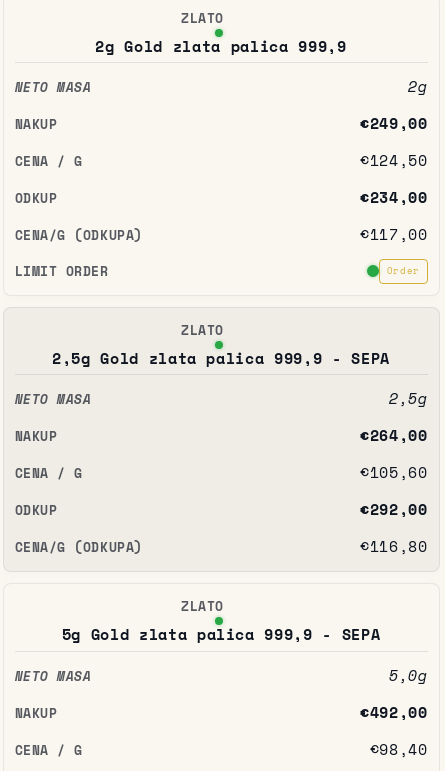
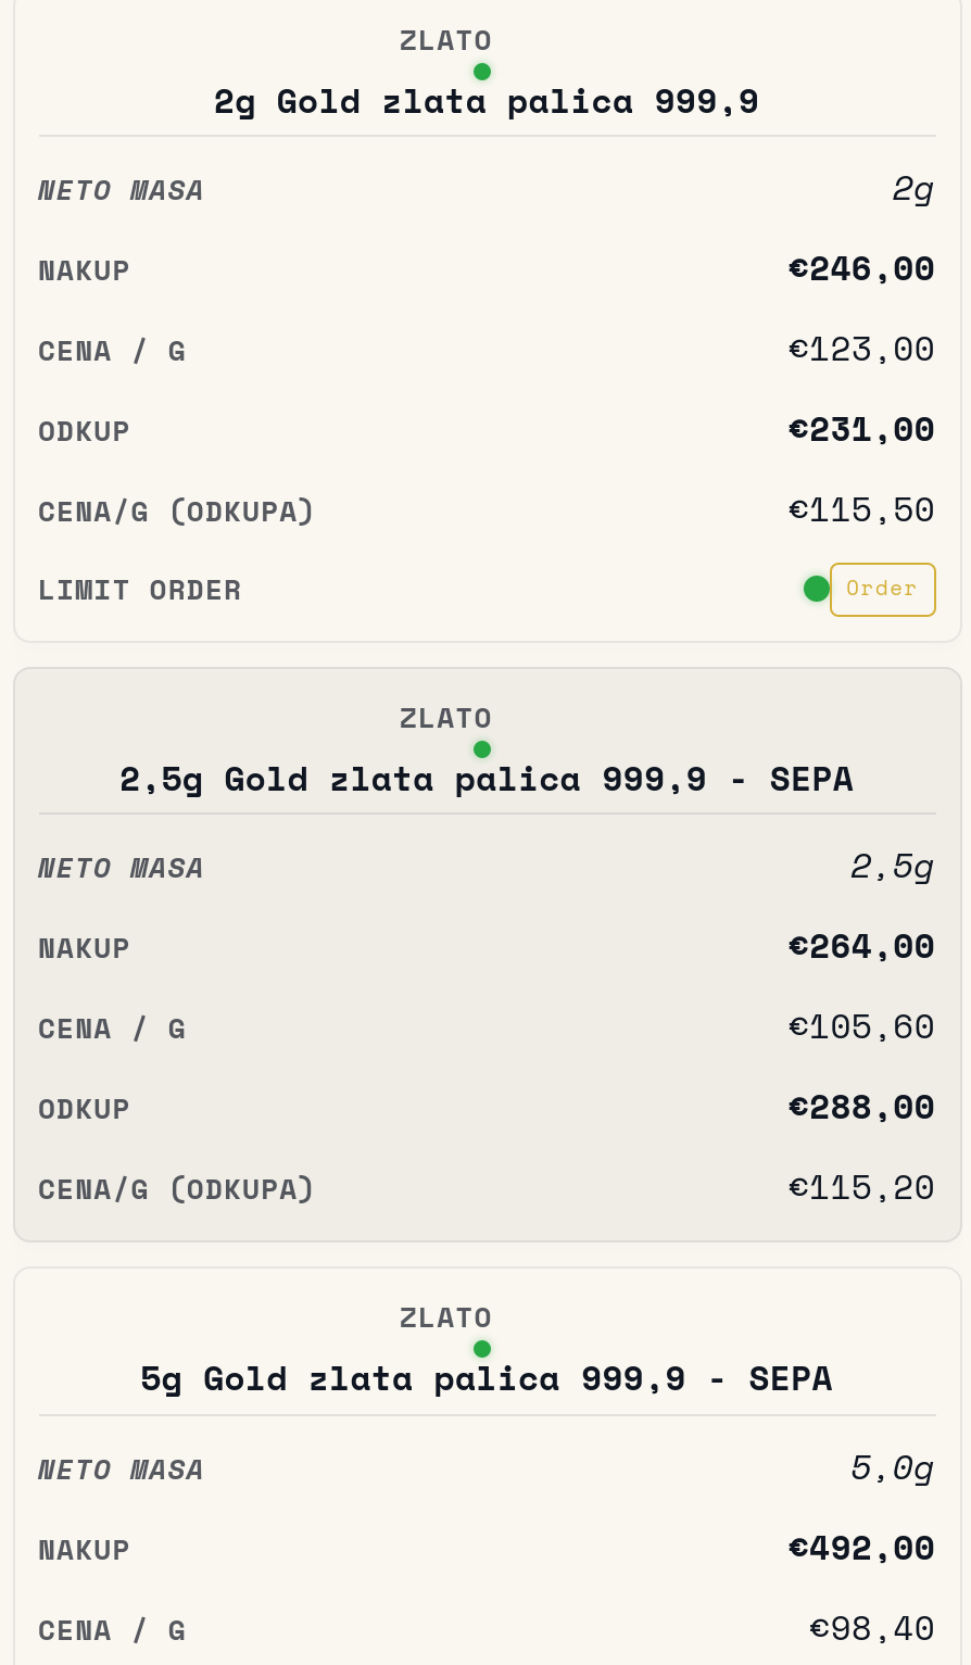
- €249,00
+ €246,00

- €124,50
+ €123,00

- €234,00
+ €231,00

- €117,00
+ €115,50

- €292,00
+ €288,00

- €116,80
+ €115,20
